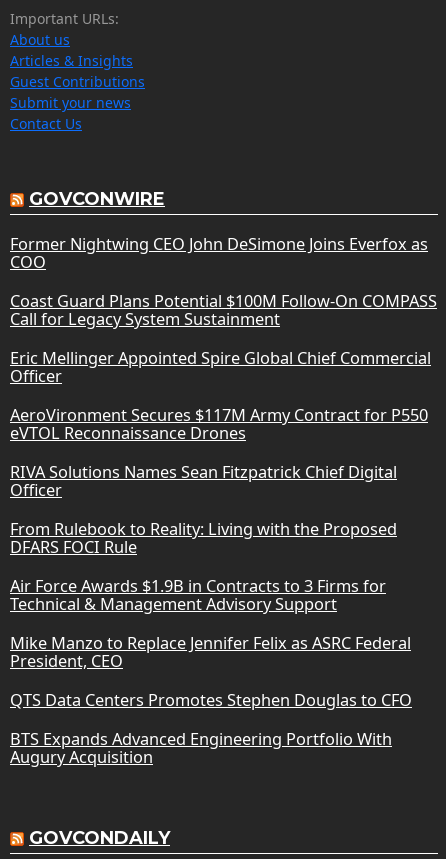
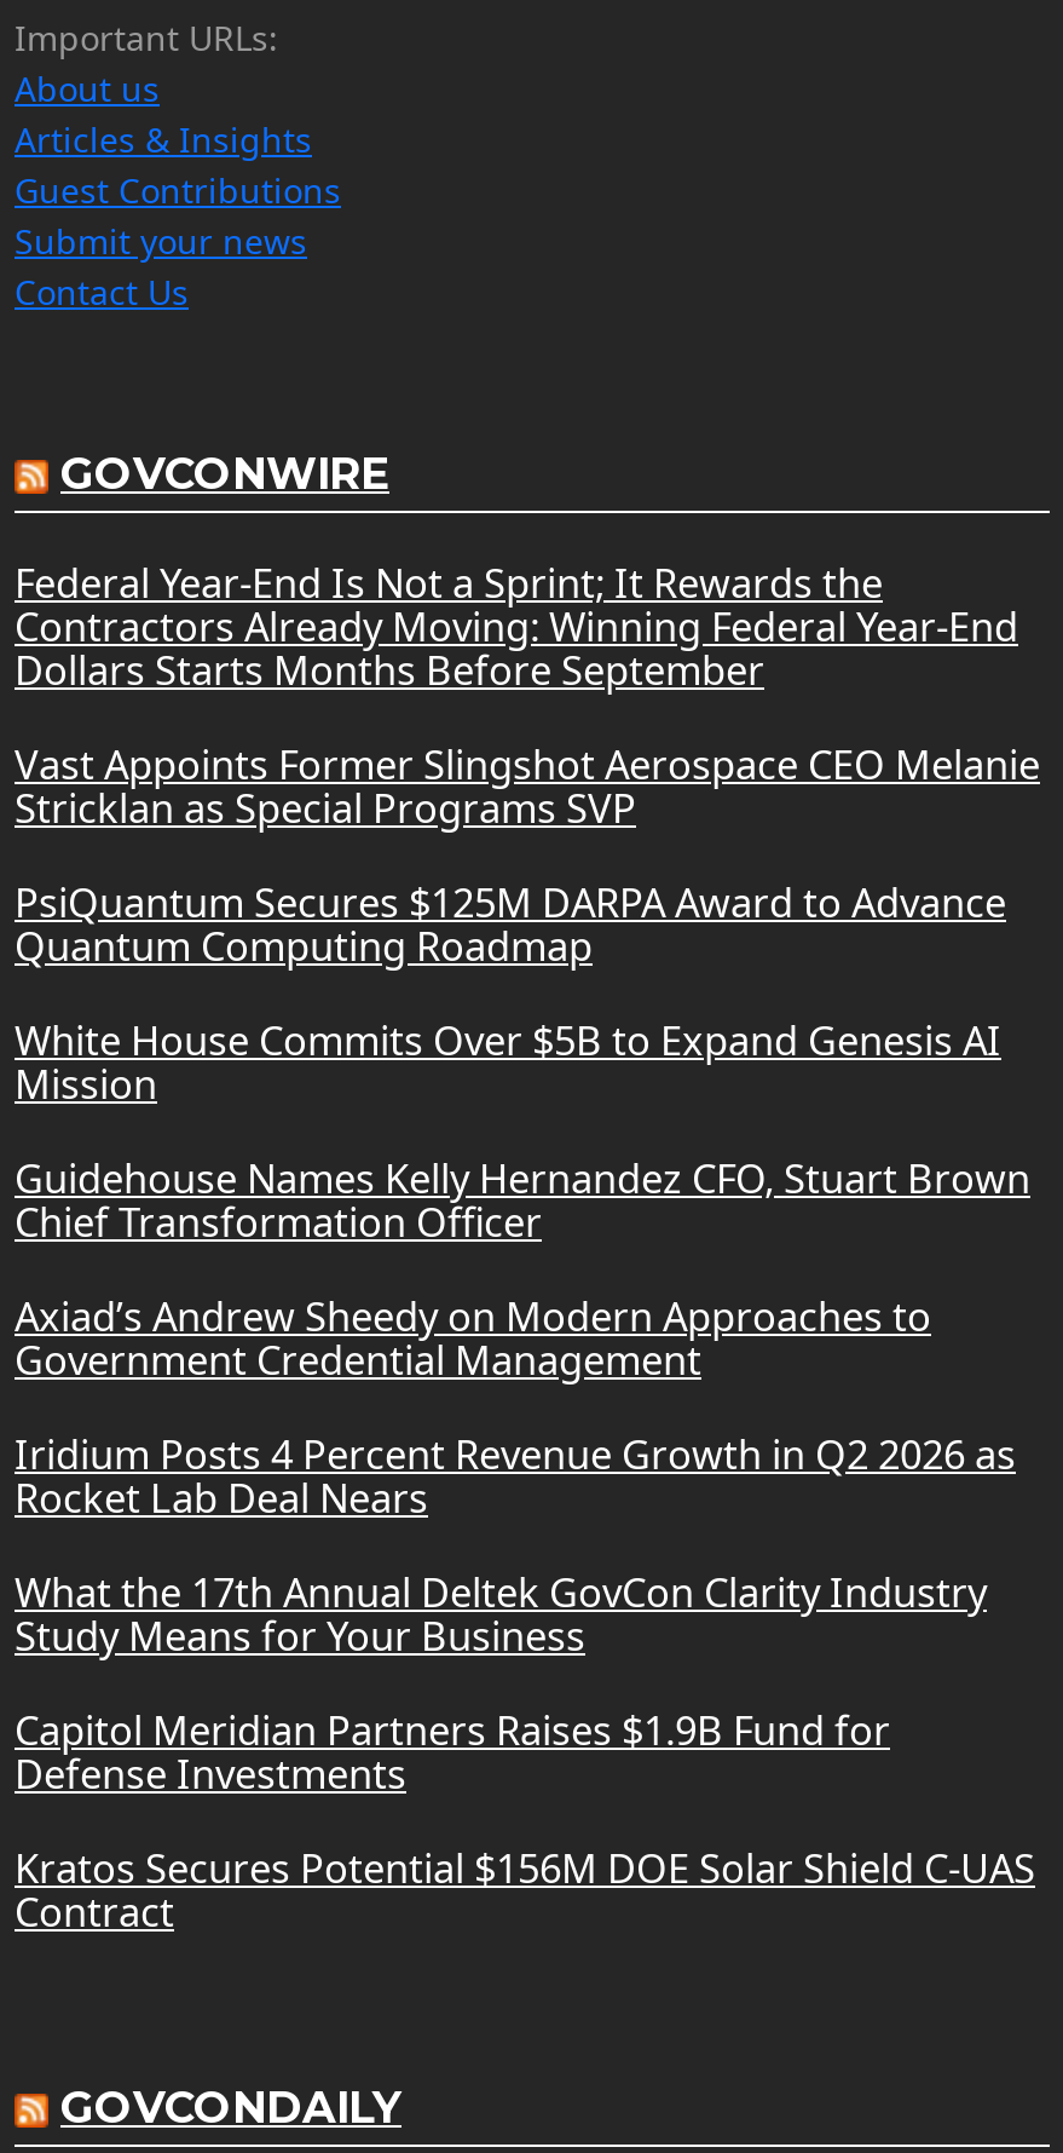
- Former Nightwing CEO John DeSimone Joins Everfox as
- COO
+ Federal Year-End Is Not a Sprint; It Rewards the
+ Contractors Already Moving: Winning Federal Year-End
+ Dollars Starts Months Before September

- Coast Guard Plans Potential $100M Follow-On COMPASS
- Call for Legacy System Sustainment
+ Vast Appoints Former Slingshot Aerospace CEO Melanie
+ Stricklan as Special Programs SVP

- Eric Mellinger Appointed Spire Global Chief Commercial
- Officer
+ PsiQuantum Secures $125M DARPA Award to Advance
+ Quantum Computing Roadmap

- AeroVironment Secures $117M Army Contract for P550
- eVTOL Reconnaissance Drones
+ White House Commits Over $5B to Expand Genesis AI
+ Mission

- RIVA Solutions Names Sean Fitzpatrick Chief Digital
- Officer
+ Guidehouse Names Kelly Hernandez CFO, Stuart Brown
+ Chief Transformation Officer

- From Rulebook to Reality: Living with the Proposed
- DFARS FOCI Rule
+ Axiad’s Andrew Sheedy on Modern Approaches to
+ Government Credential Management

- Air Force Awards $1.9B in Contracts to 3 Firms for
- Technical & Management Advisory Support
+ Iridium Posts 4 Percent Revenue Growth in Q2 2026 as
+ Rocket Lab Deal Nears

- Mike Manzo to Replace Jennifer Felix as ASRC Federal
- President, CEO
+ What the 17th Annual Deltek GovCon Clarity Industry
+ Study Means for Your Business

- QTS Data Centers Promotes Stephen Douglas to CFO
+ Capitol Meridian Partners Raises $1.9B Fund for
+ Defense Investments

- BTS Expands Advanced Engineering Portfolio With
- Augury Acquisition
+ Kratos Secures Potential $156M DOE Solar Shield C-UAS
+ Contract
